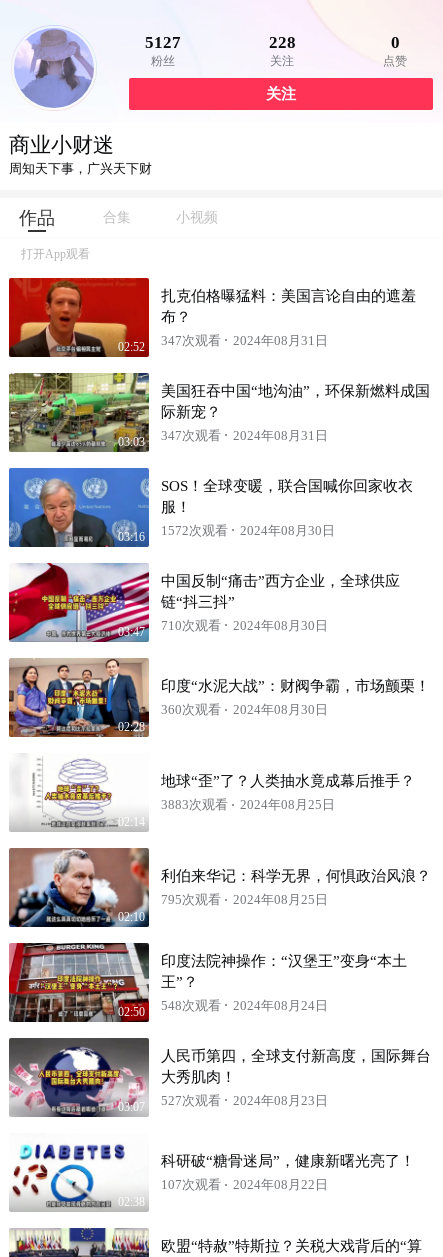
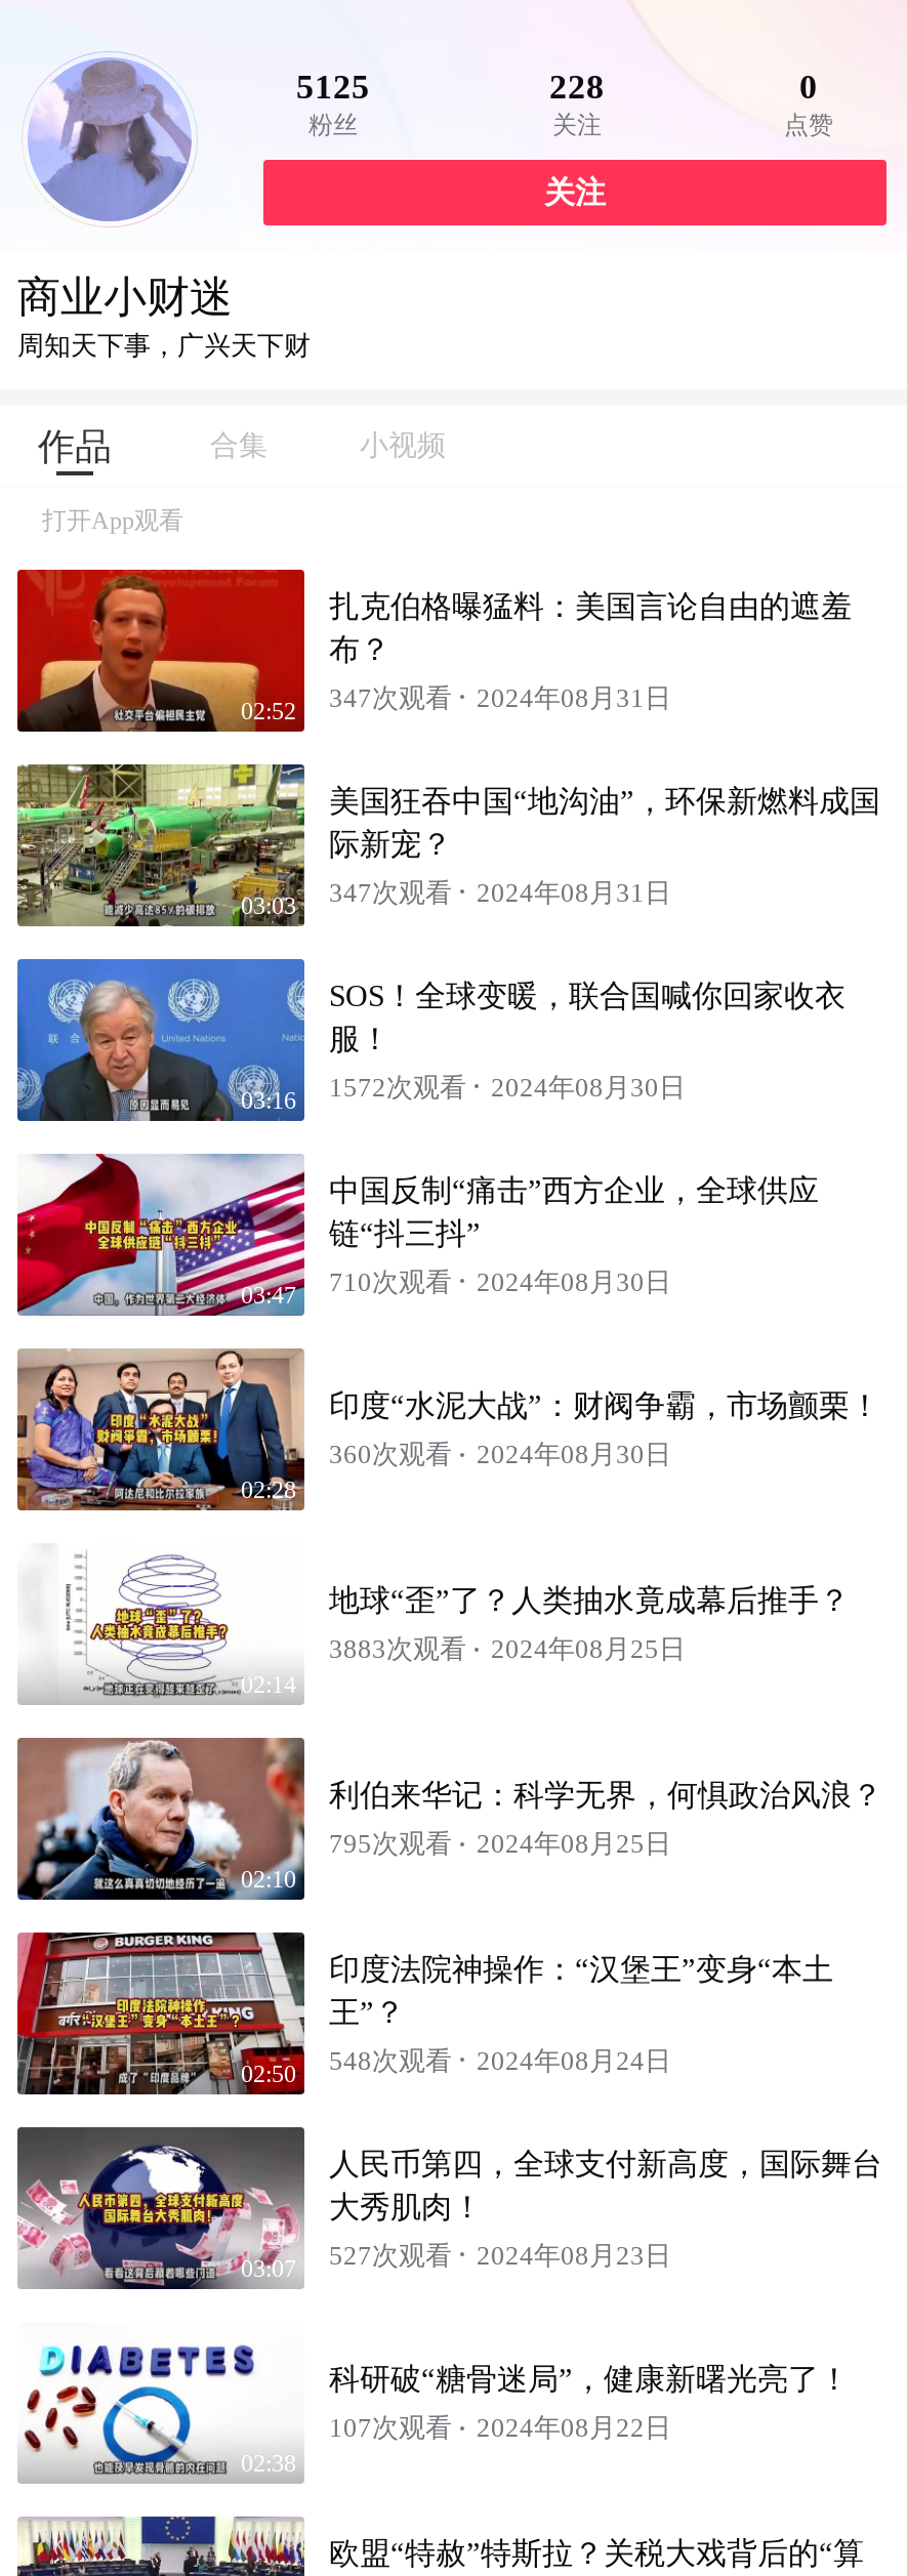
- 5127
+ 5125
